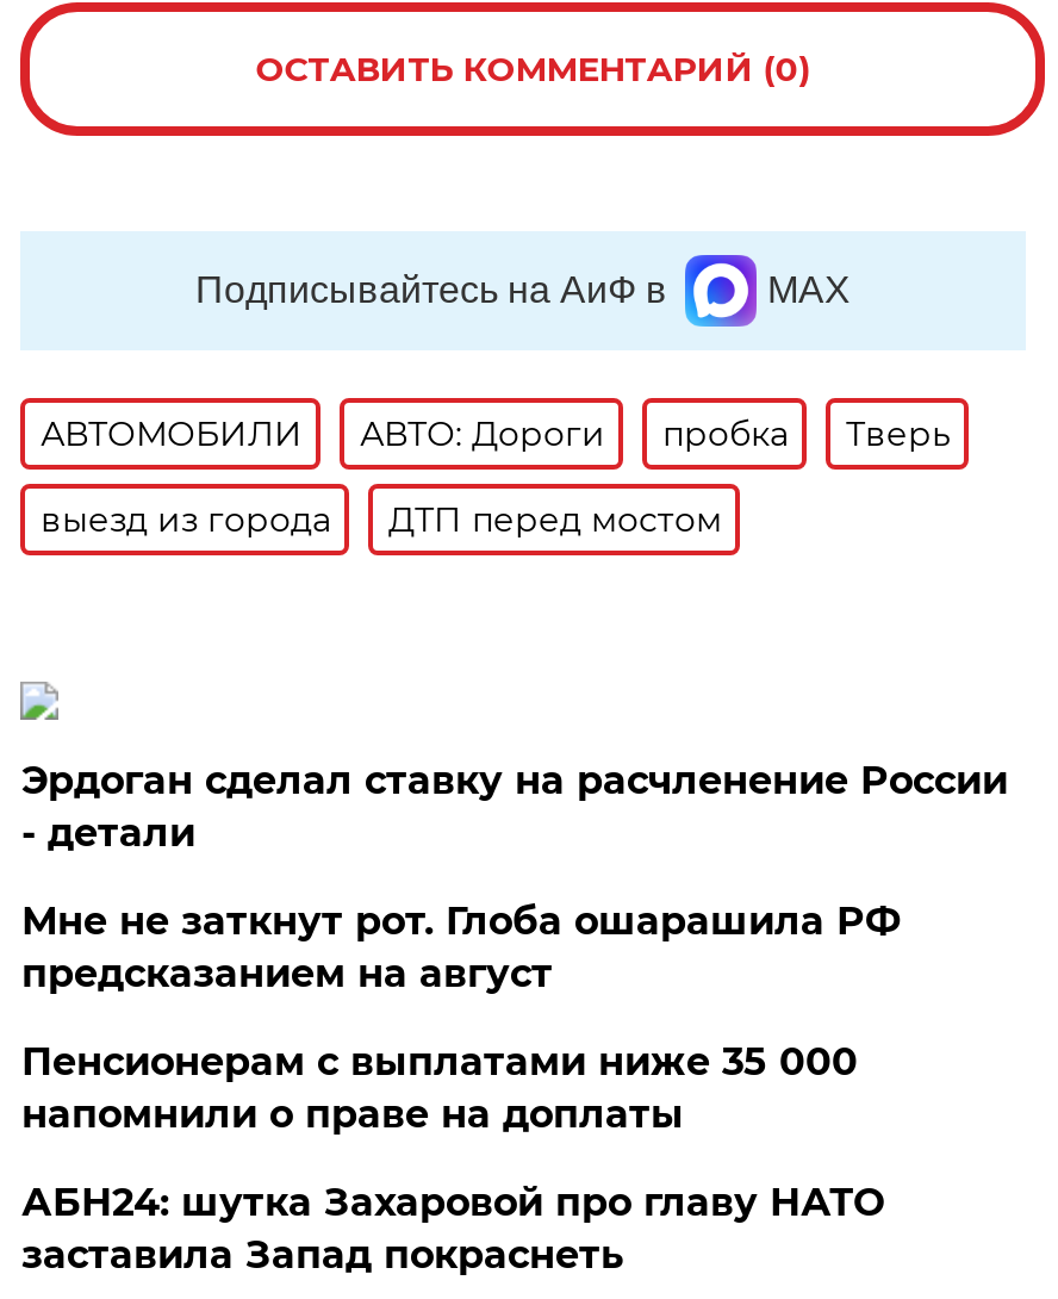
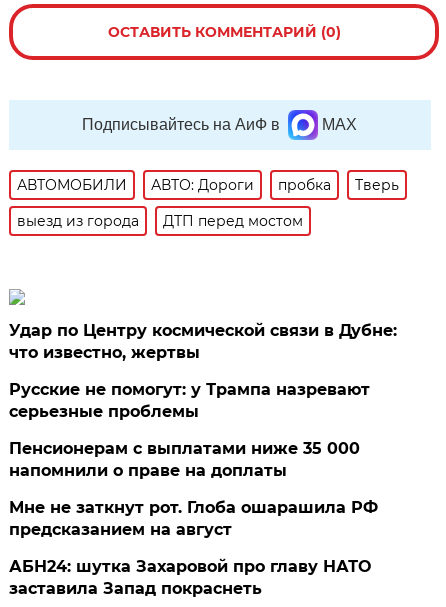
+ Русские не помогут: у Трампа назревают
+ серьезные проблемы

- Эрдоган сделал ставку на расчленение России
- - детали
+ Удар по Центру космической связи в Дубне:
+ что известно, жертвы

moved down: Мне не заткнут рот. Глоба ошарашила РФ | предсказанием на август
